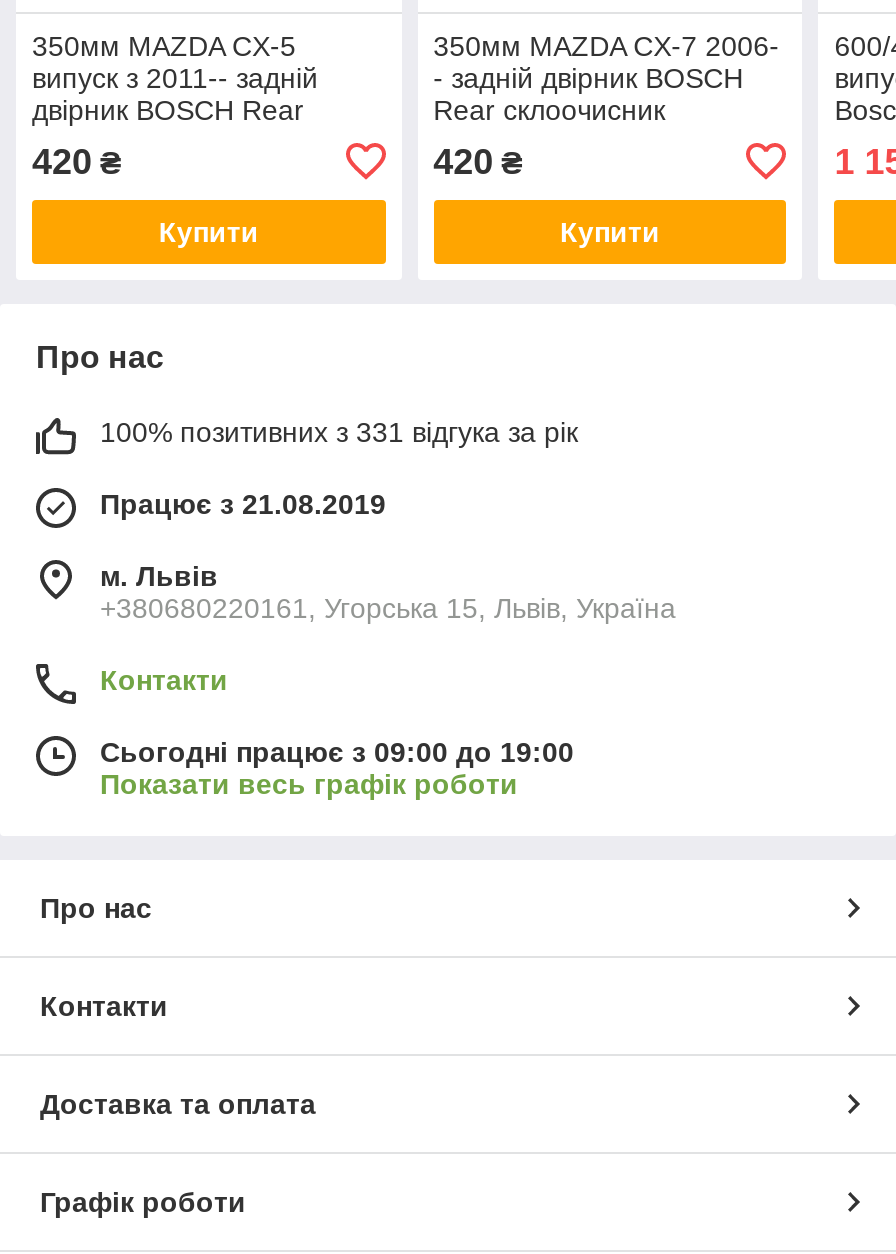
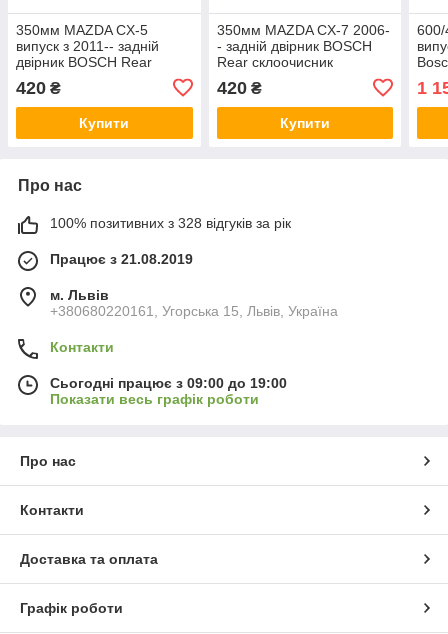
- 100% позитивних з 331 відгука за рік
+ 100% позитивних з 328 відгуків за рік
